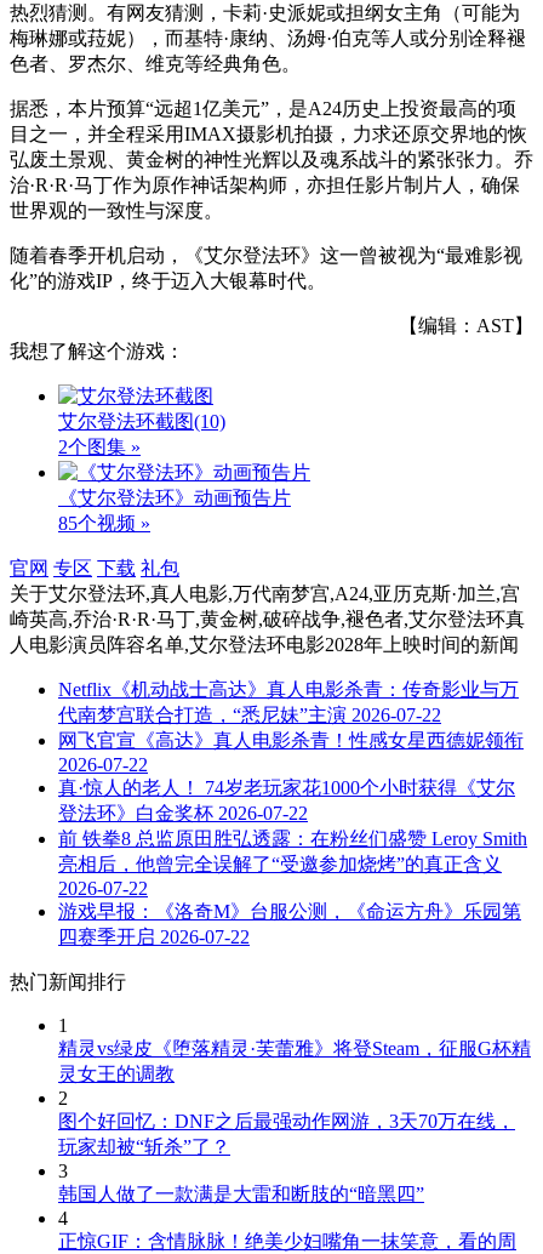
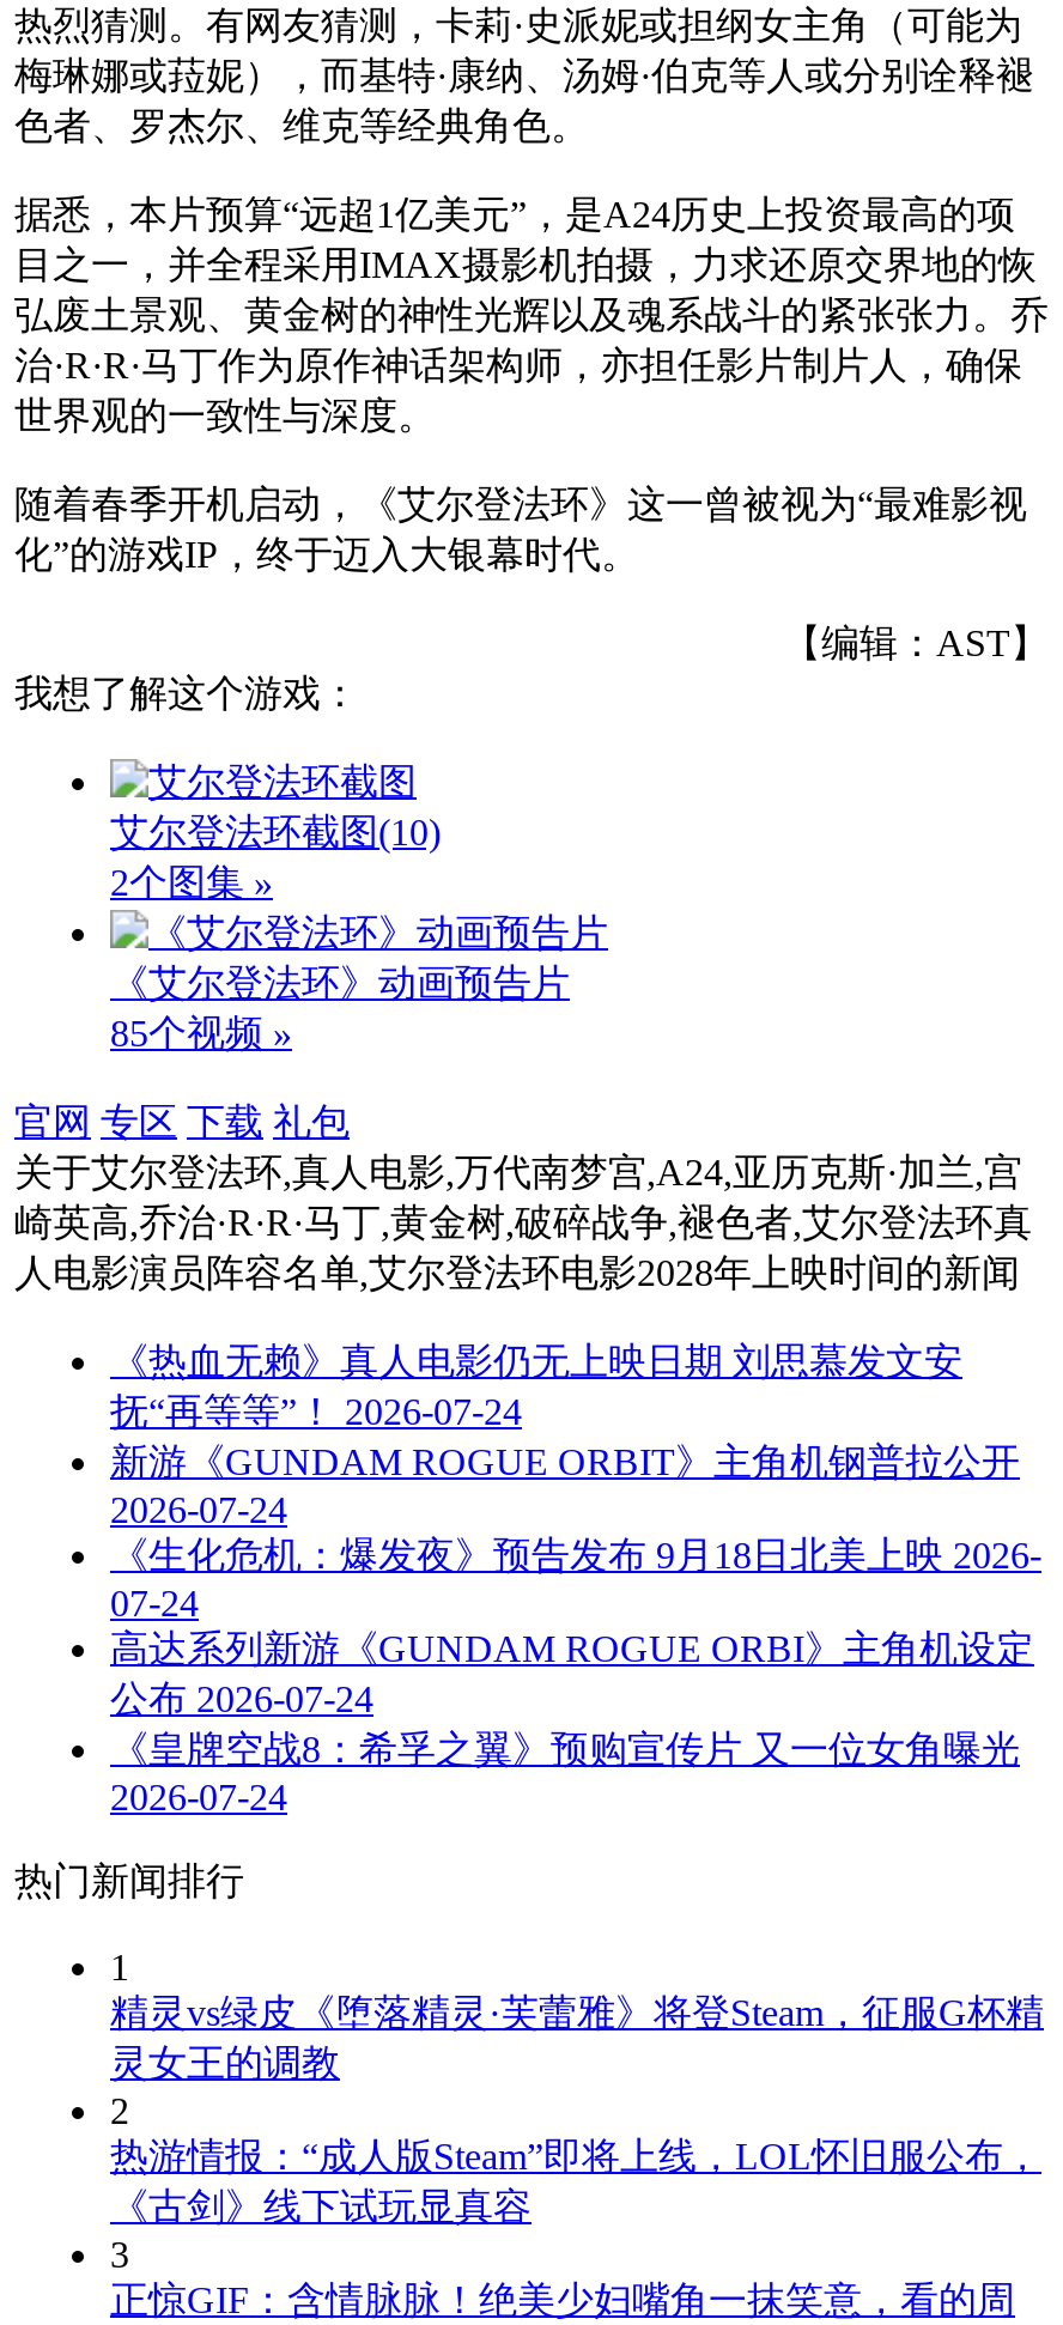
- Netflix《机动战士高达》真人电影杀青：传奇影业与万
- 代南梦宫联合打造，“悉尼妹”主演 2026-07-22
- 网飞官宣《高达》真人电影杀青！性感女星西德妮领衔
- 2026-07-22
- 真·惊人的老人！ 74岁老玩家花1000个小时获得《艾尔
- 登法环》白金奖杯 2026-07-22
- 前 铁拳8 总监原田胜弘透露：在粉丝们盛赞 Leroy Smith
- 亮相后，他曾完全误解了“受邀参加烧烤”的真正含义
- 2026-07-22
- 游戏早报：《洛奇M》台服公测，《命运方舟》乐园第
- 四赛季开启 2026-07-22
+ 《热血无赖》真人电影仍无上映日期 刘思慕发文安
+ 抚“再等等”！ 2026-07-24
+ 新游《GUNDAM ROGUE ORBIT》主角机钢普拉公开
+ 2026-07-24
+ 《生化危机：爆发夜》预告发布 9月18日北美上映 2026-
+ 07-24
+ 高达系列新游《GUNDAM ROGUE ORBI》主角机设定
+ 公布 2026-07-24
+ 《皇牌空战8：希孚之翼》预购宣传片 又一位女角曝光
+ 2026-07-24

- 图个好回忆：DNF之后最强动作网游，3天70万在线，
- 玩家却被“斩杀”了？
+ 热游情报：“成人版Steam”即将上线，LOL怀旧服公布，
+ 《古剑》线下试玩显真容

- 韩国人做了一款满是大雷和断肢的“暗黑四”
- 4
